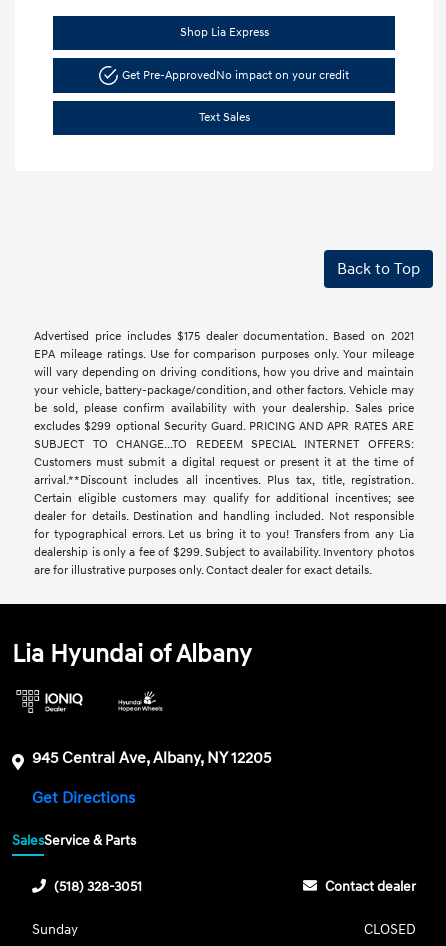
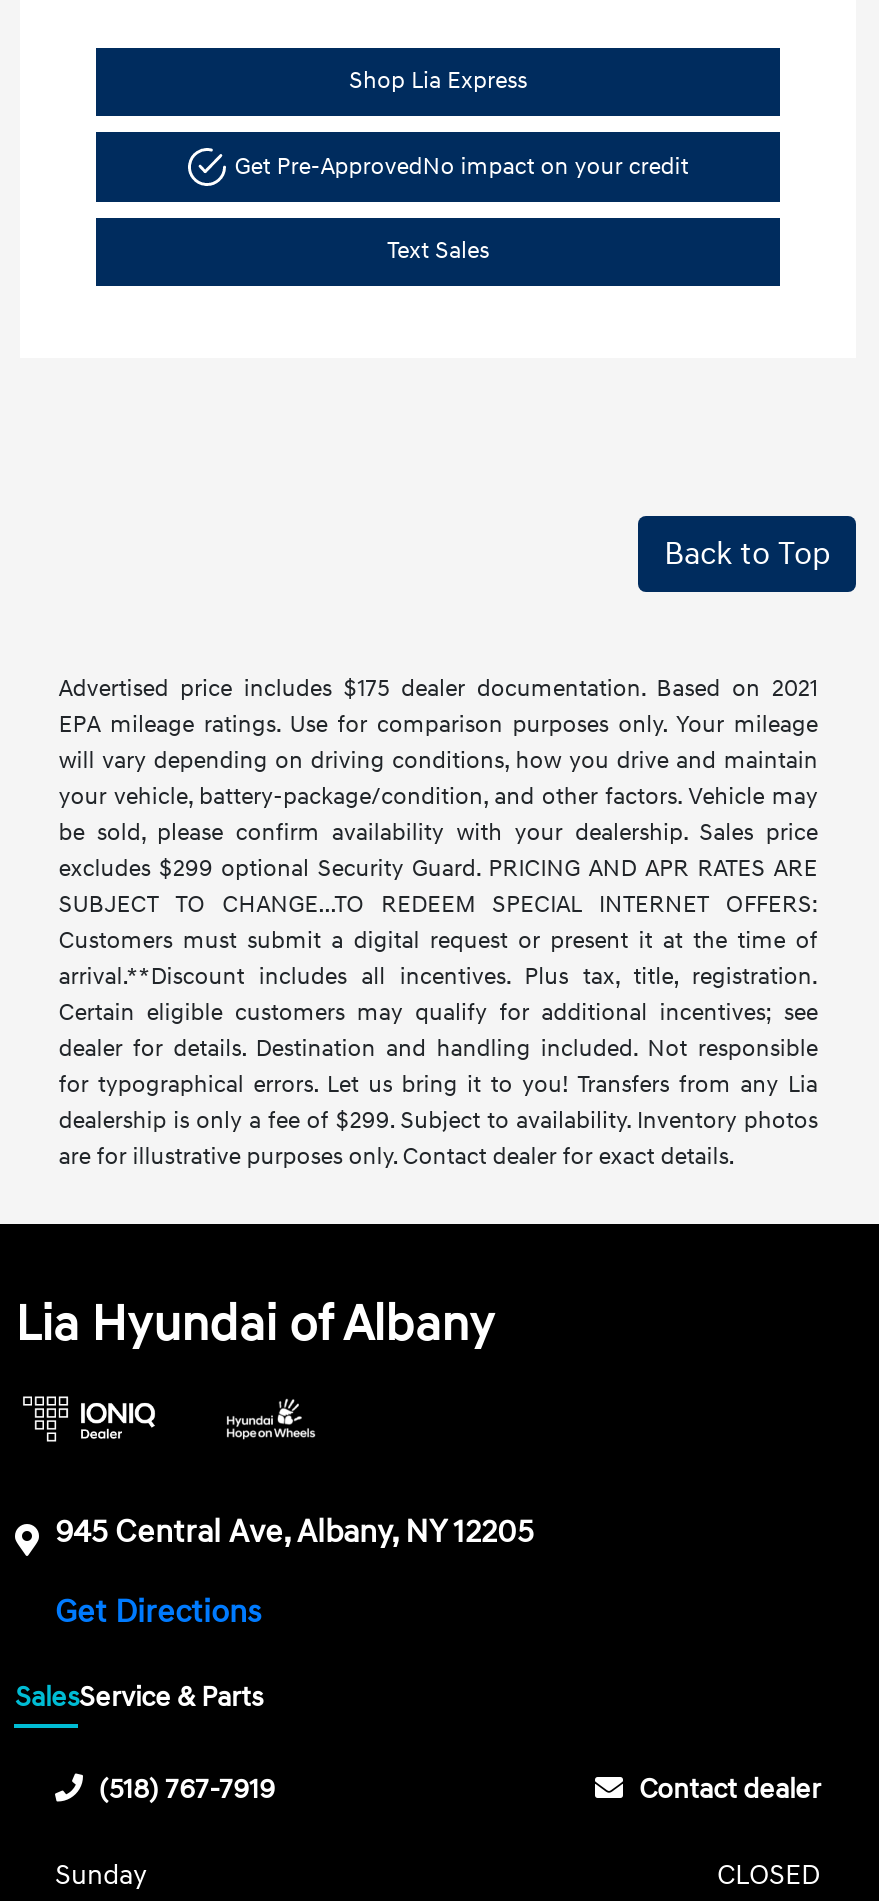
- (518) 328-3051
+ (518) 767-7919
